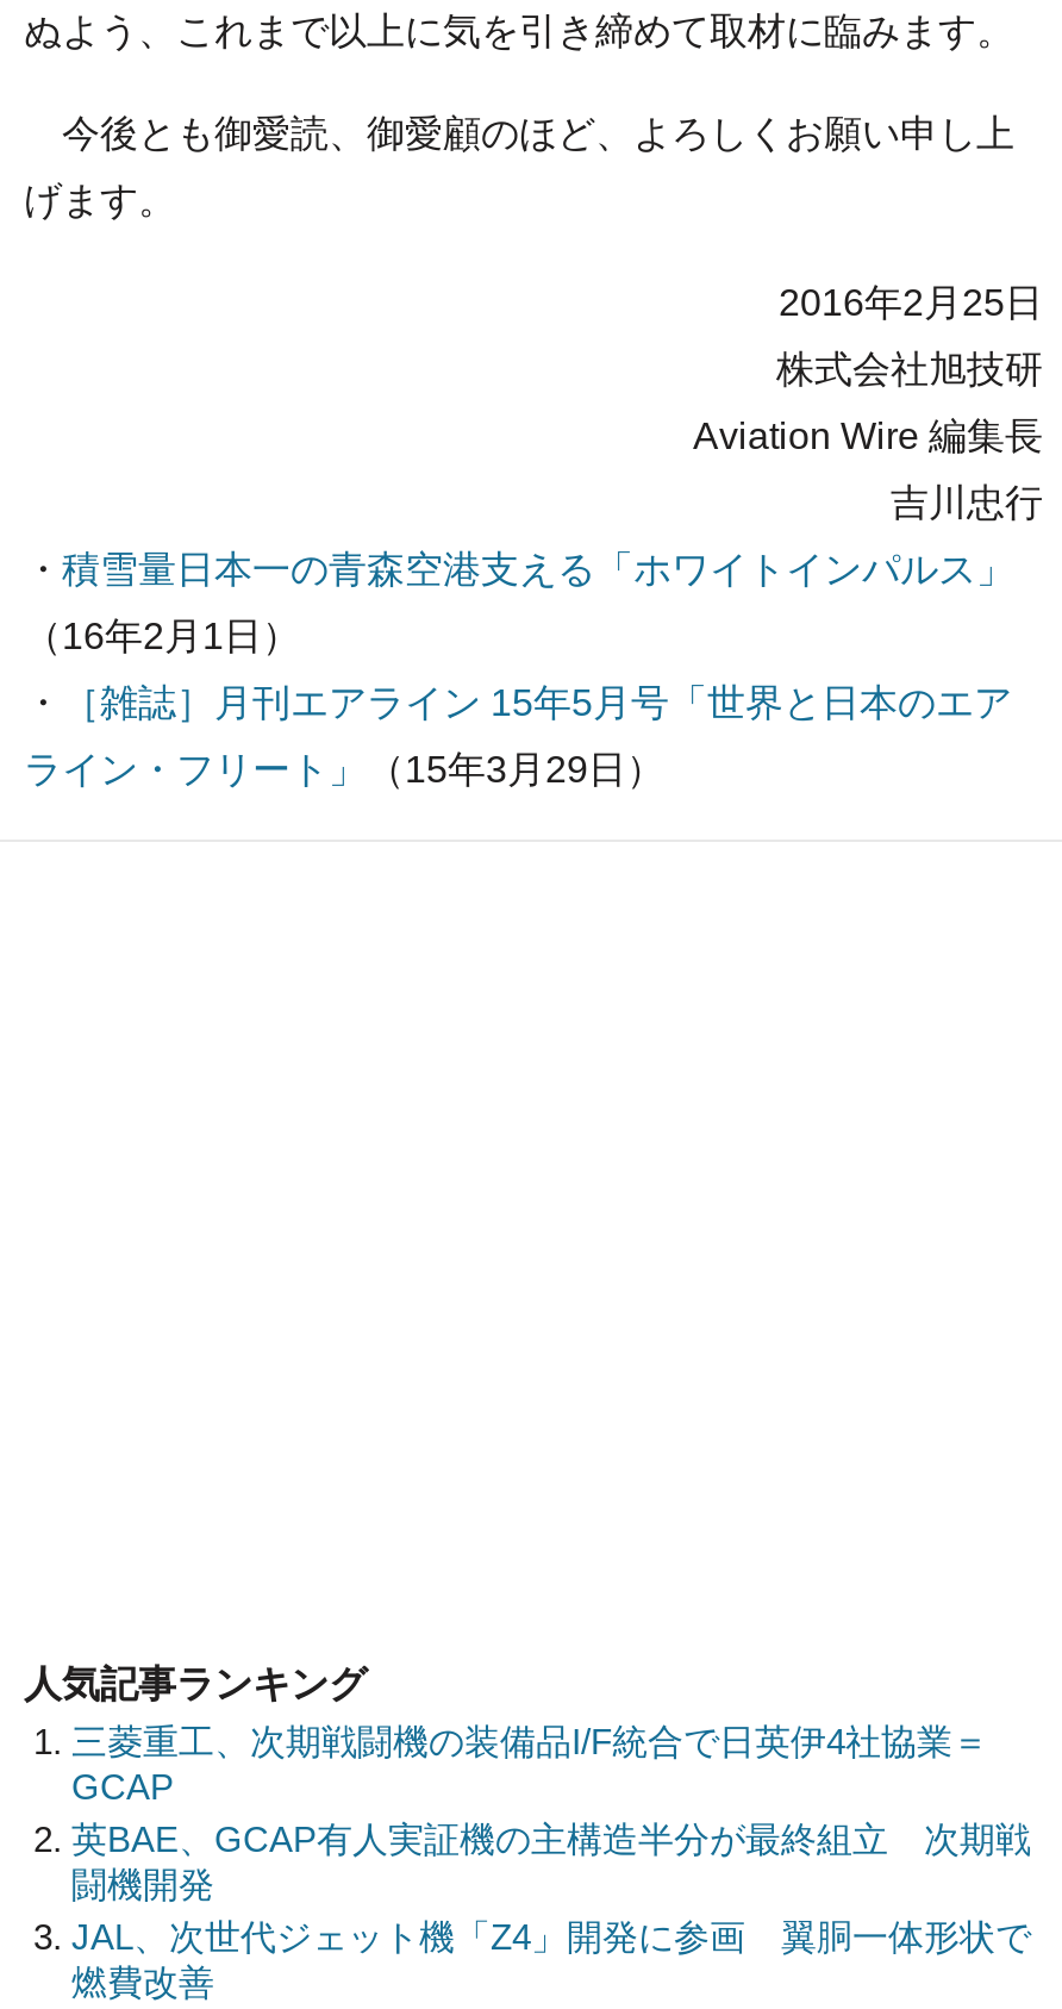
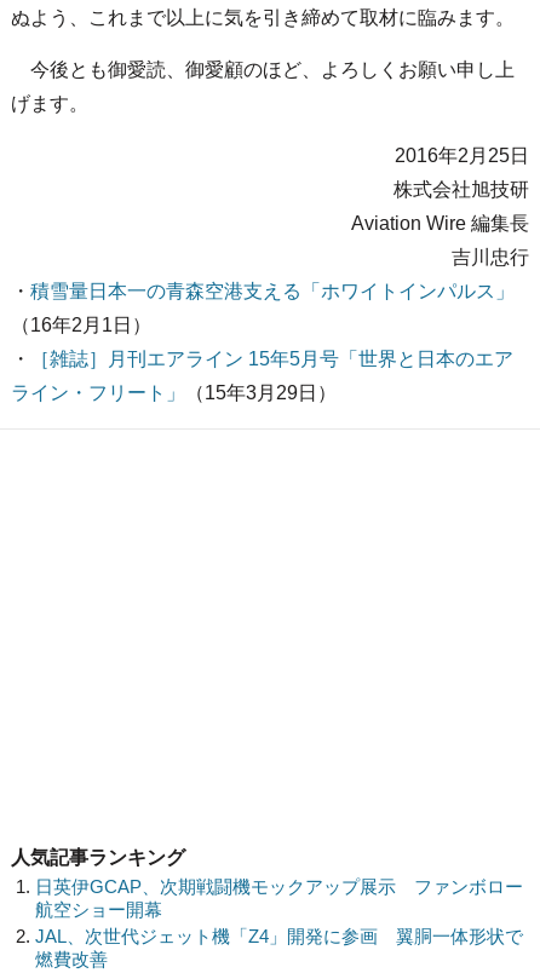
- 三菱重工、次期戦闘機の装備品I/F統合で日英伊4社協業＝
- GCAP
- 英BAE、GCAP有人実証機の主構造半分が最終組立 次期戦
- 闘機開発
+ 日英伊GCAP、次期戦闘機モックアップ展示 ファンボロー
+ 航空ショー開幕
